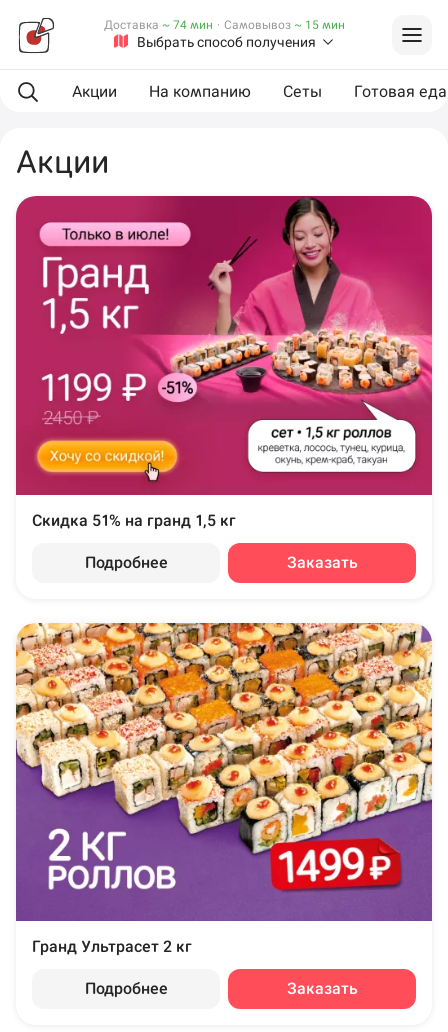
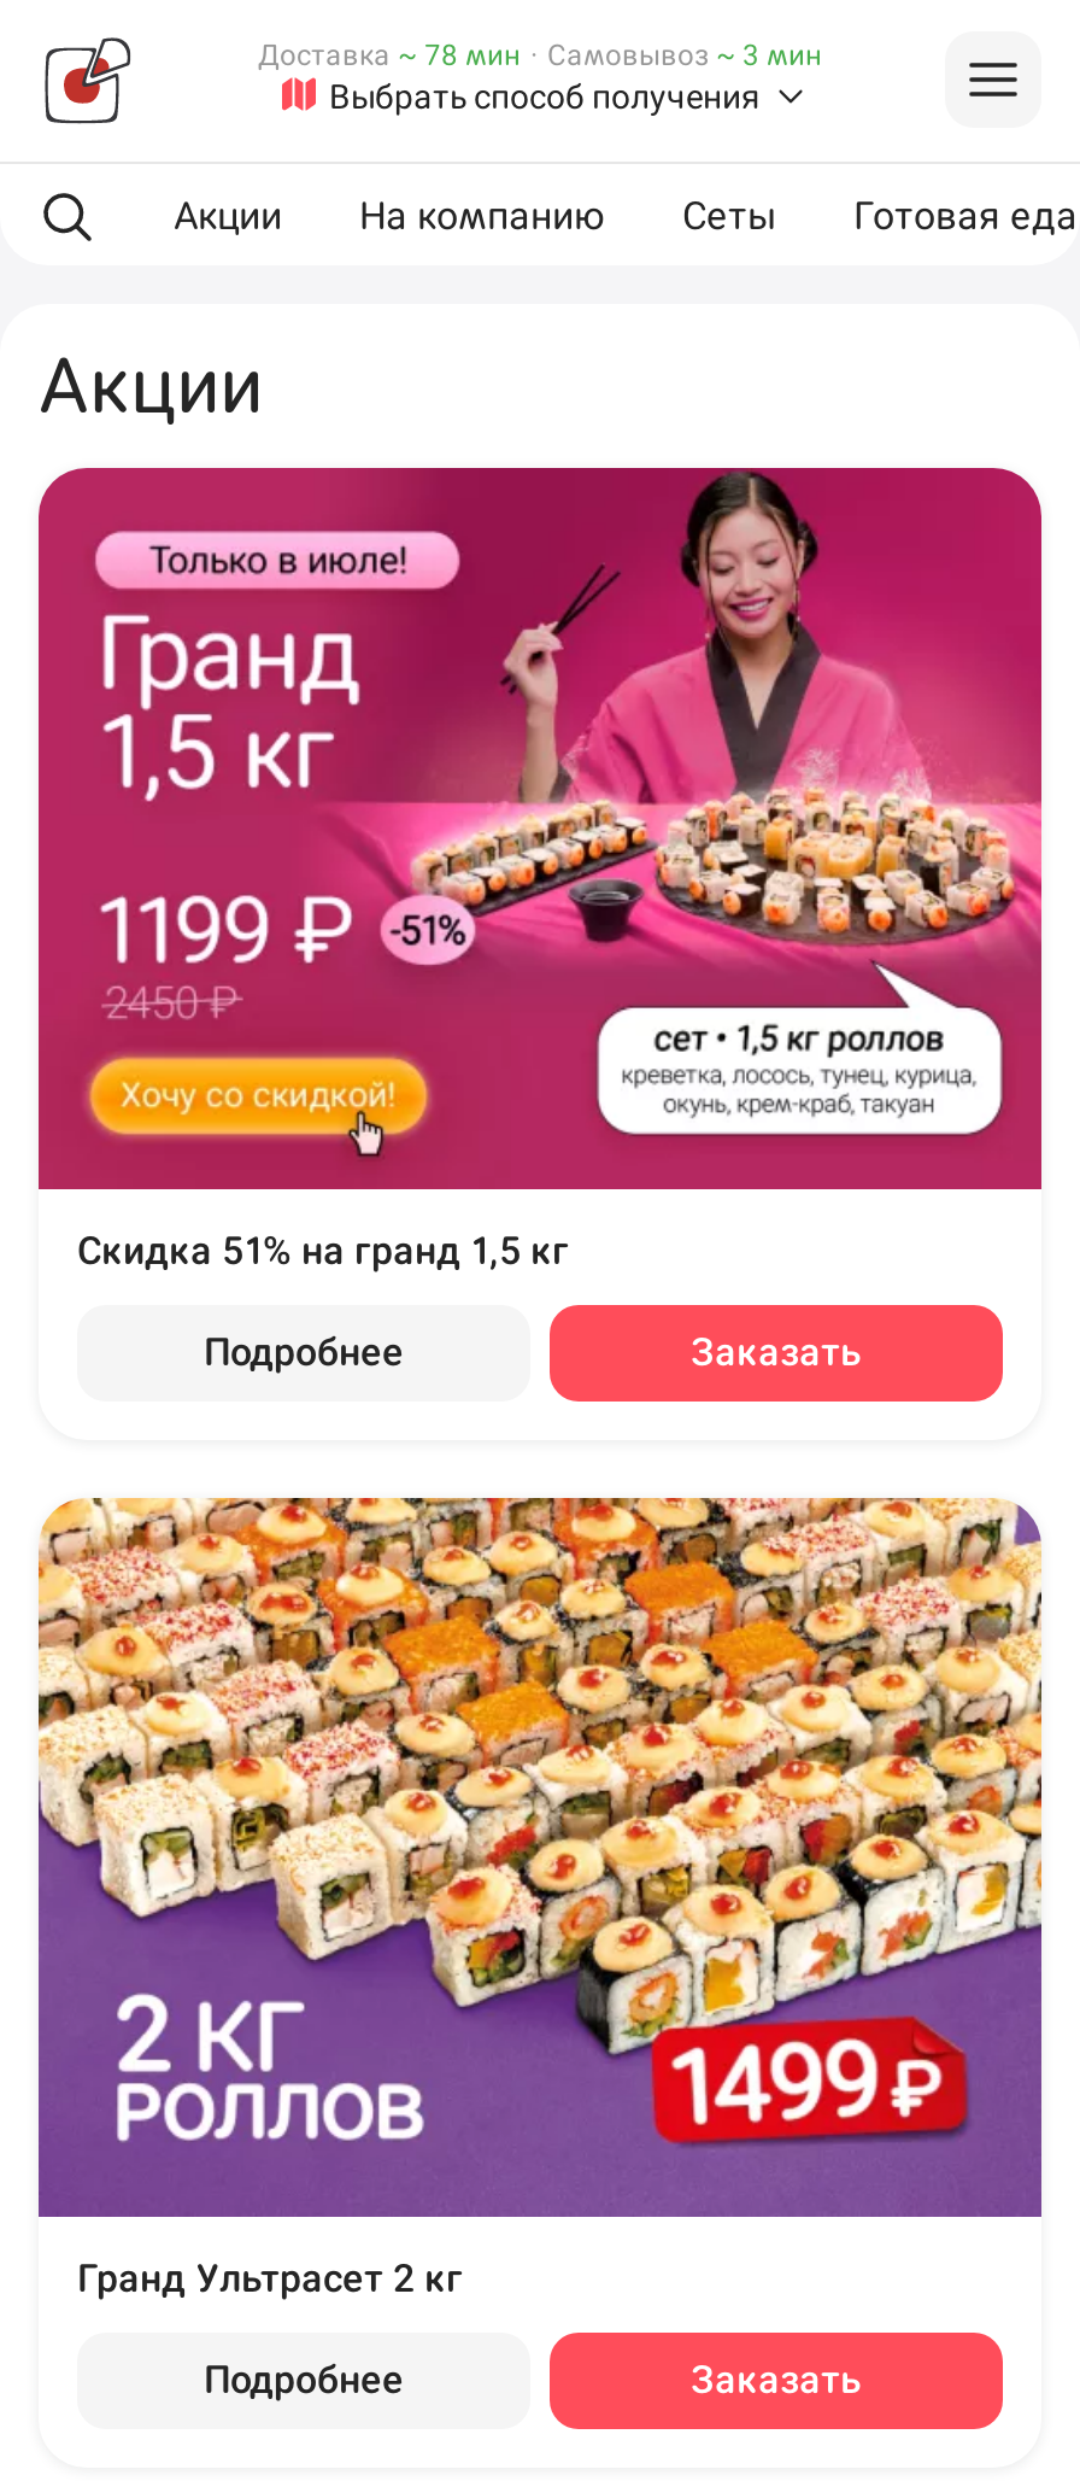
- Доставка ~ 74 мин · Самовывоз ~ 15 мин
+ Доставка ~ 78 мин · Самовывоз ~ 3 мин
